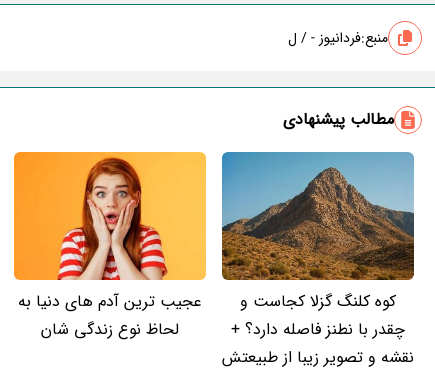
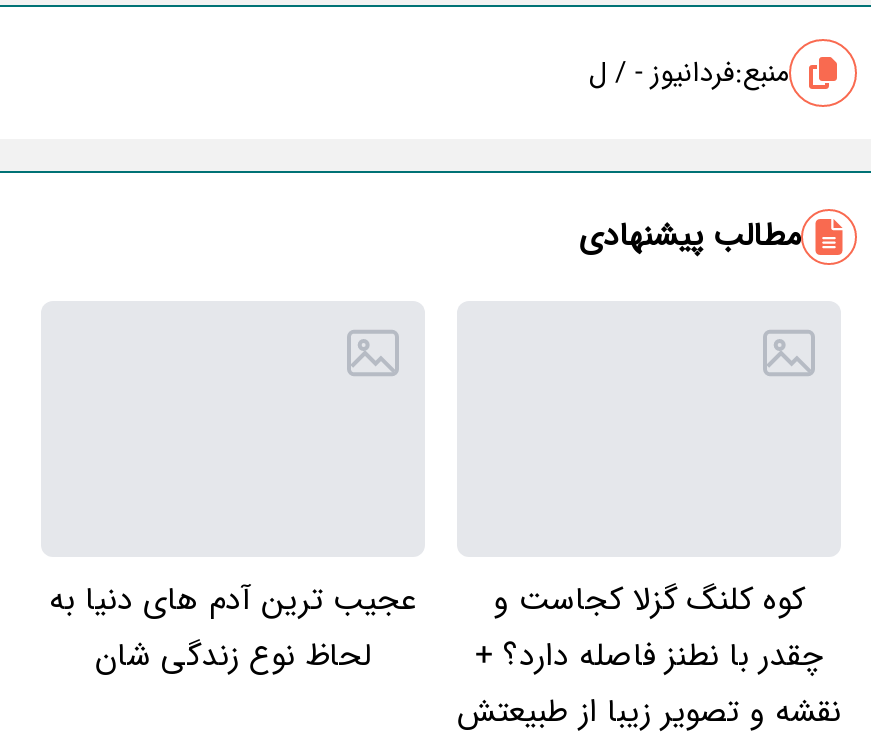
- [image]

- [image]
